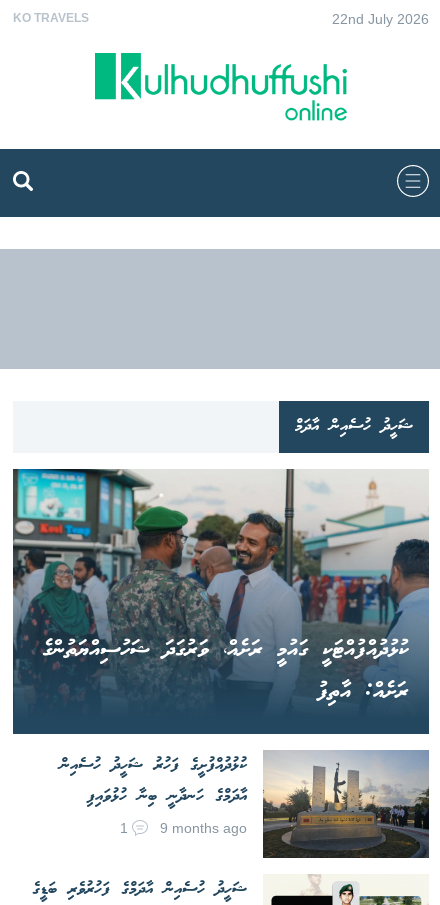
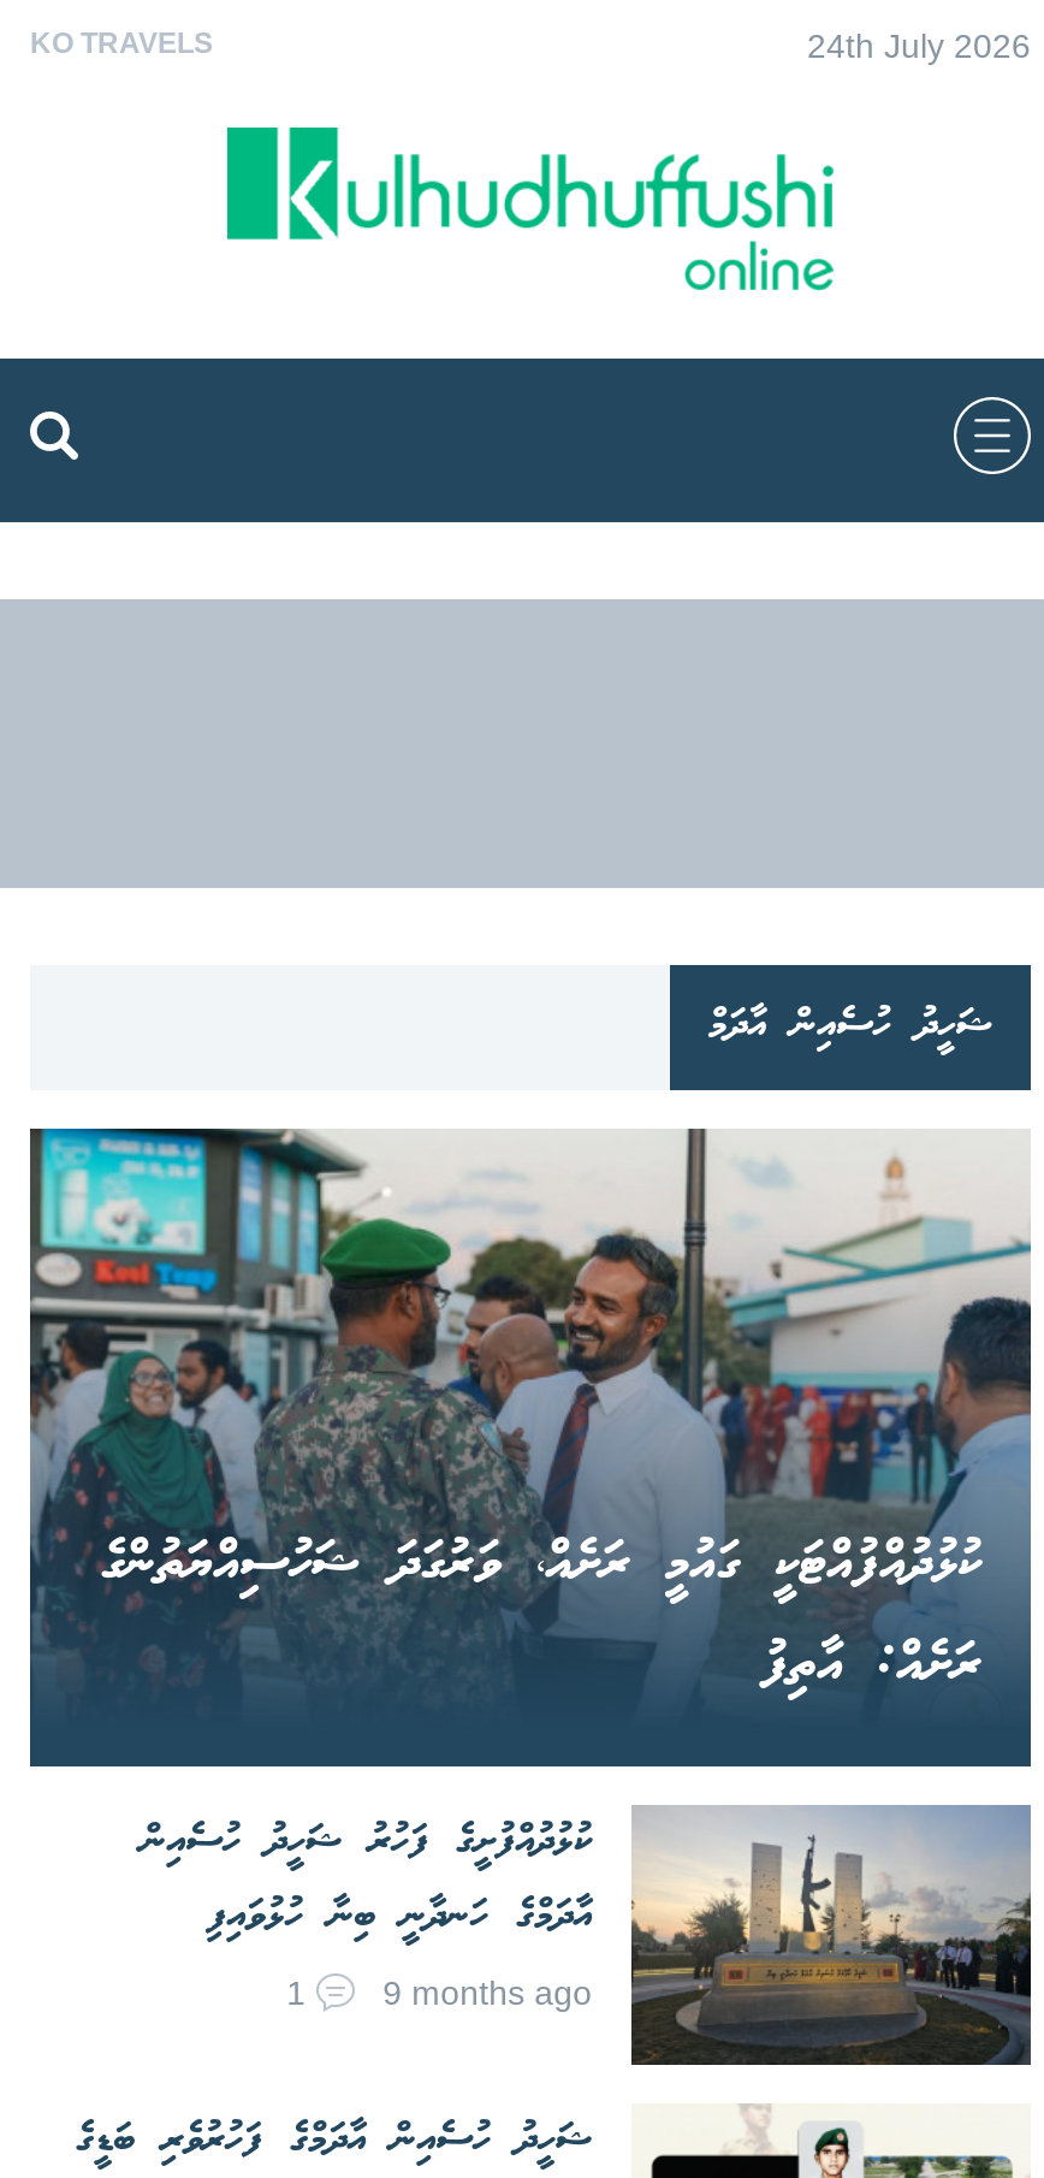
- 22nd July 2026
+ 24th July 2026
